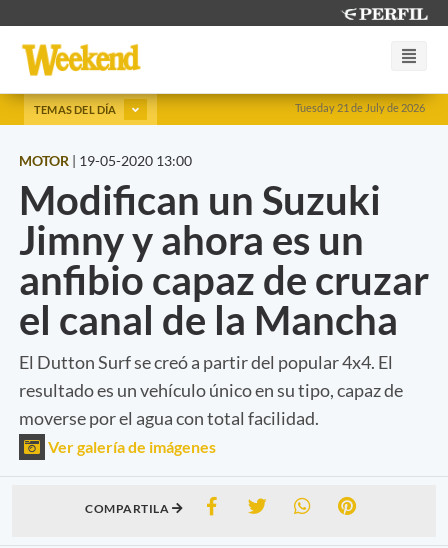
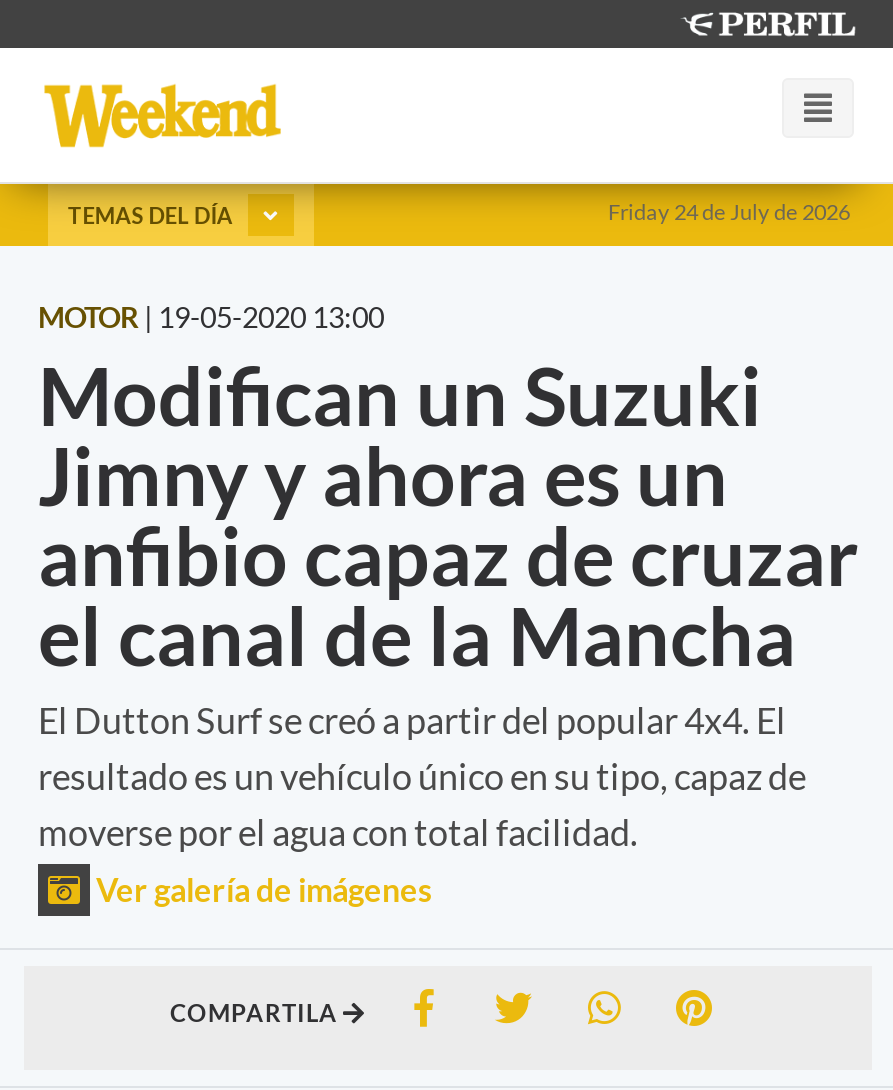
- Tuesday 21 de July de 2026
+ Friday 24 de July de 2026
